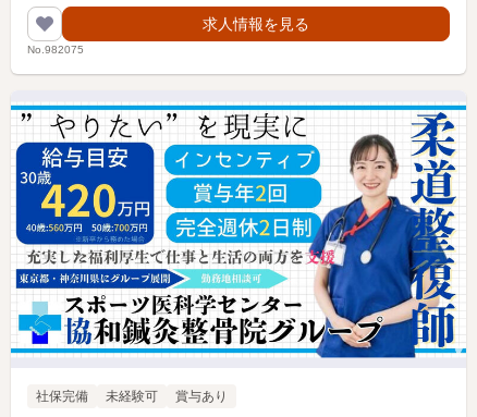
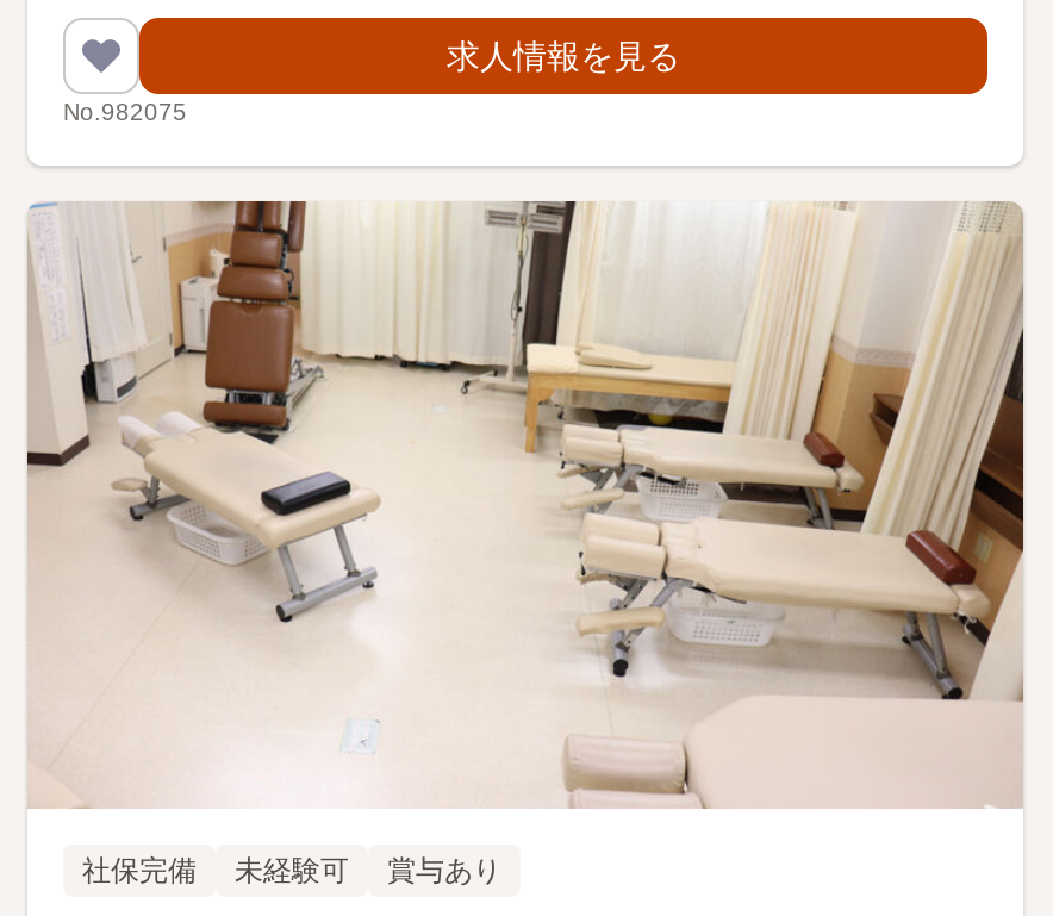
- [image]
+ [image]
